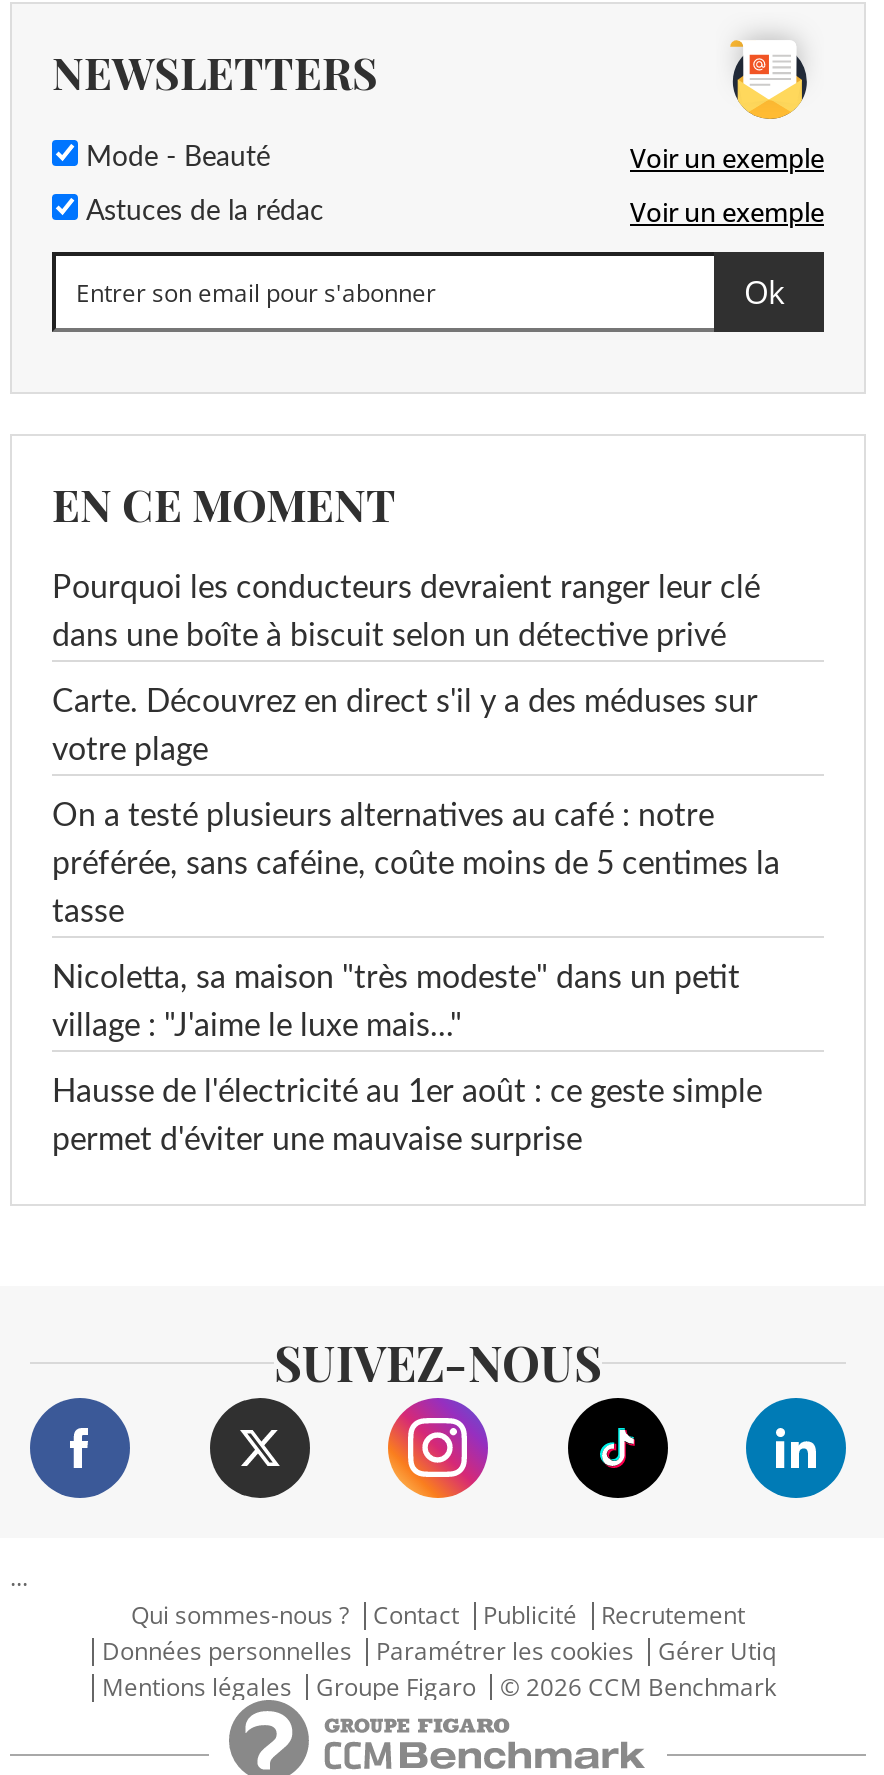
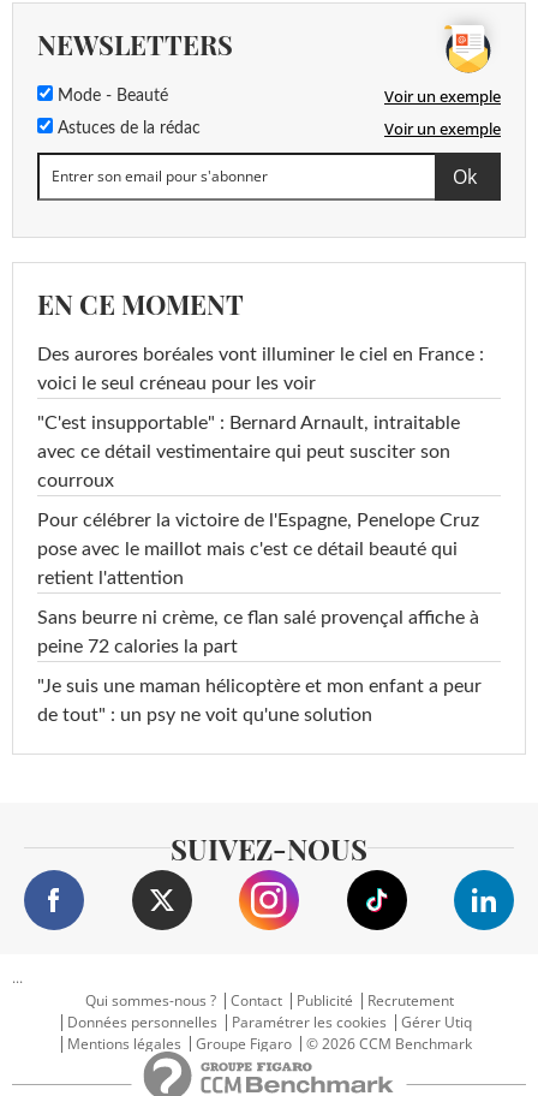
- Pourquoi les conducteurs devraient ranger leur clé
- dans une boîte à biscuit selon un détective privé
- Carte. Découvrez en direct s'il y a des méduses sur
- votre plage
- On a testé plusieurs alternatives au café : notre
- préférée, sans caféine, coûte moins de 5 centimes la
- tasse
- Nicoletta, sa maison "très modeste" dans un petit
- village : "J'aime le luxe mais..."
- Hausse de l'électricité au 1er août : ce geste simple
- permet d'éviter une mauvaise surprise
+ Des aurores boréales vont illuminer le ciel en France :
+ voici le seul créneau pour les voir
+ "C'est insupportable" : Bernard Arnault, intraitable
+ avec ce détail vestimentaire qui peut susciter son
+ courroux
+ Pour célébrer la victoire de l'Espagne, Penelope Cruz
+ pose avec le maillot mais c'est ce détail beauté qui
+ retient l'attention
+ Sans beurre ni crème, ce flan salé provençal affiche à
+ peine 72 calories la part
+ "Je suis une maman hélicoptère et mon enfant a peur
+ de tout" : un psy ne voit qu'une solution
